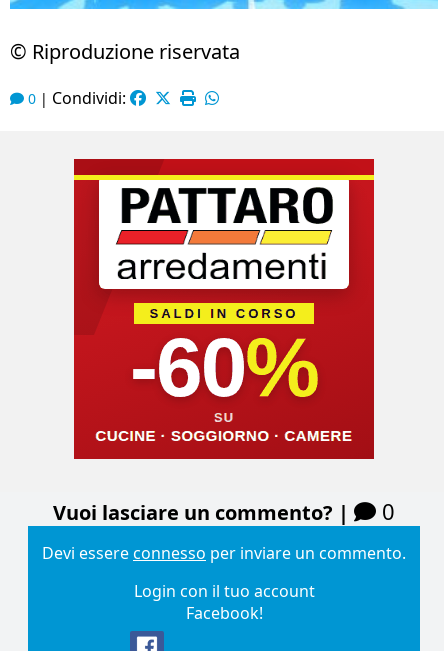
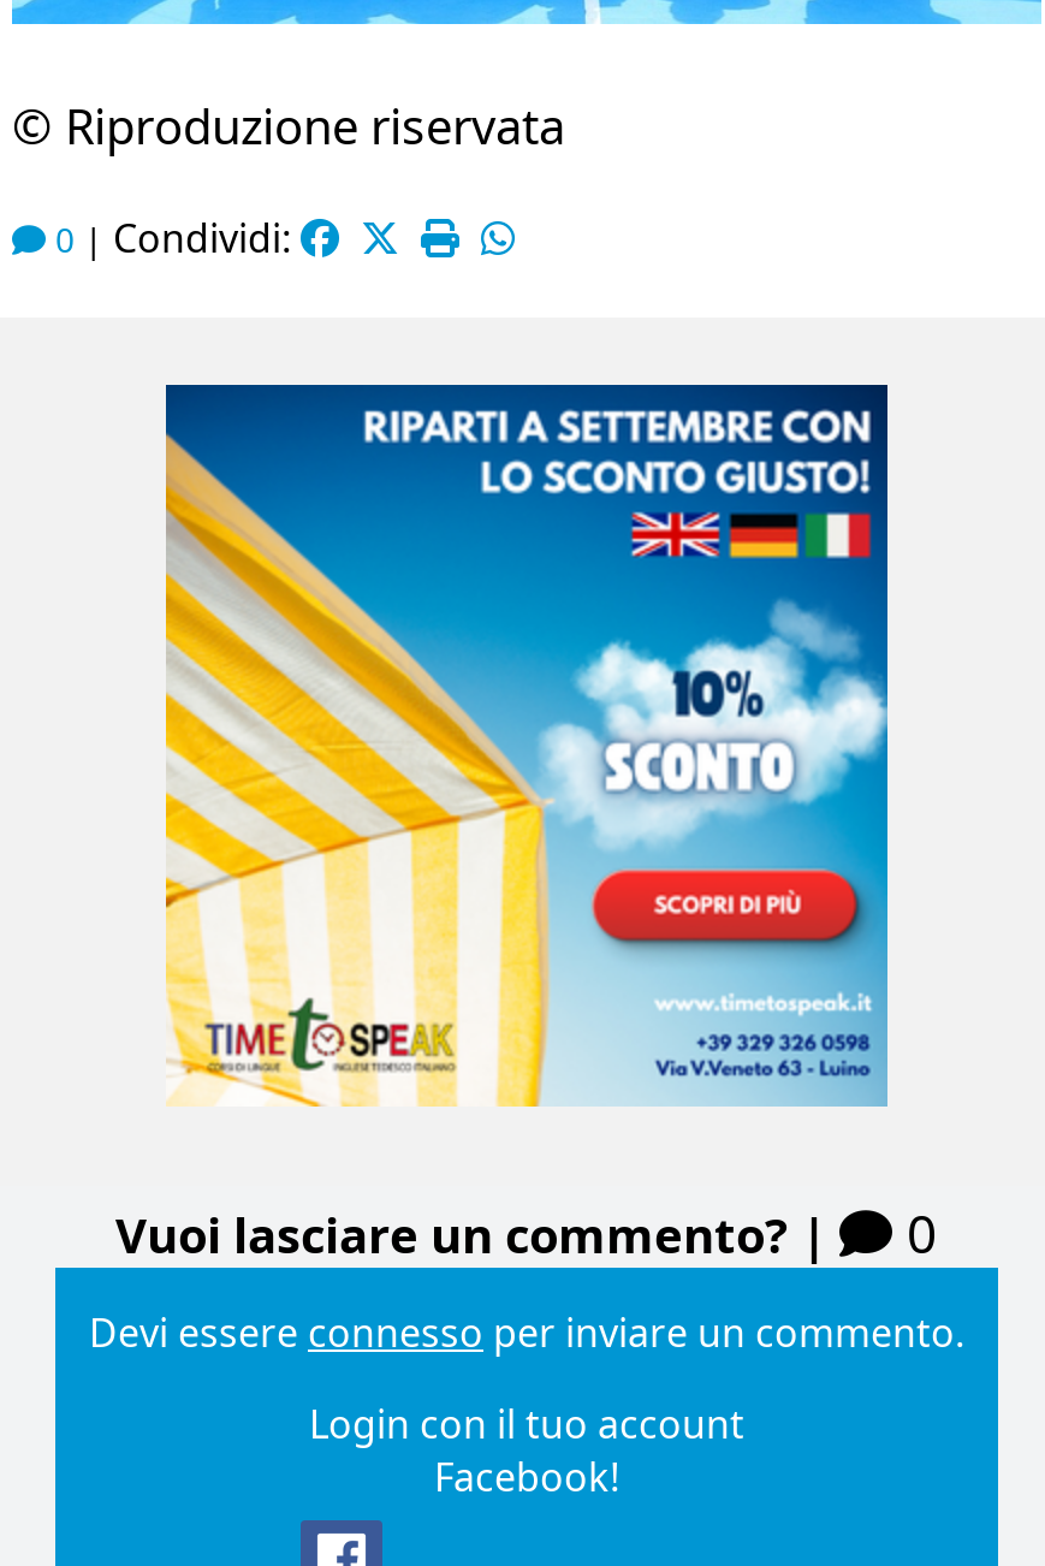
- [image]
+ [image]
